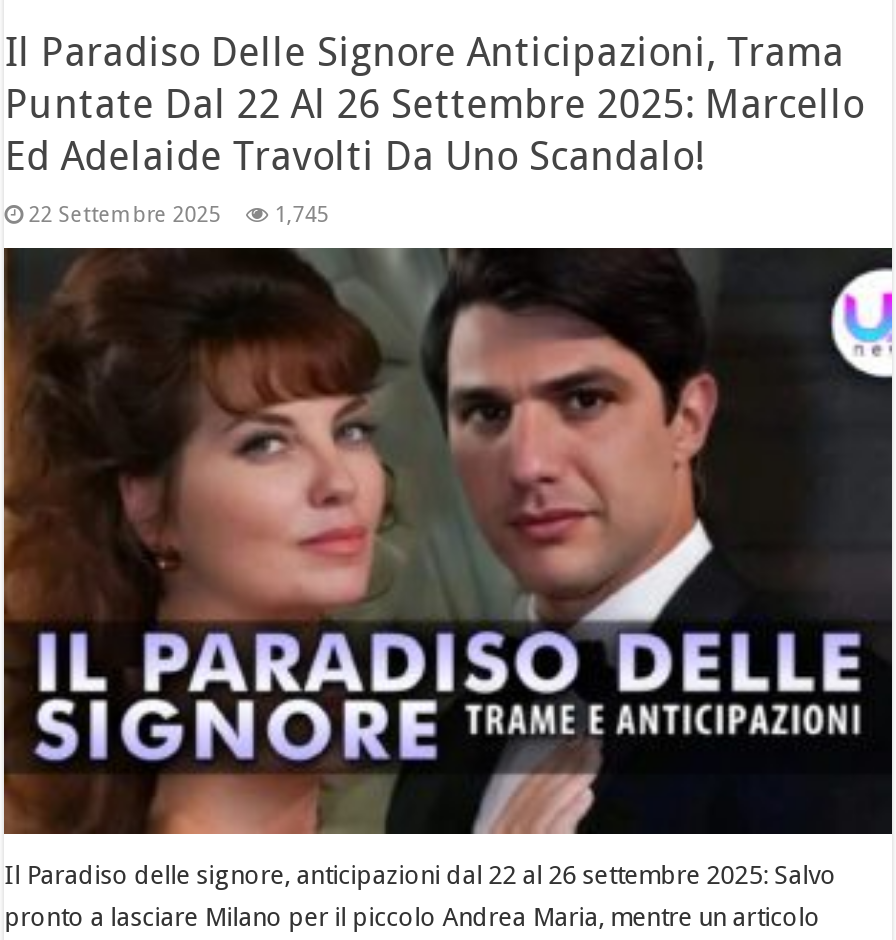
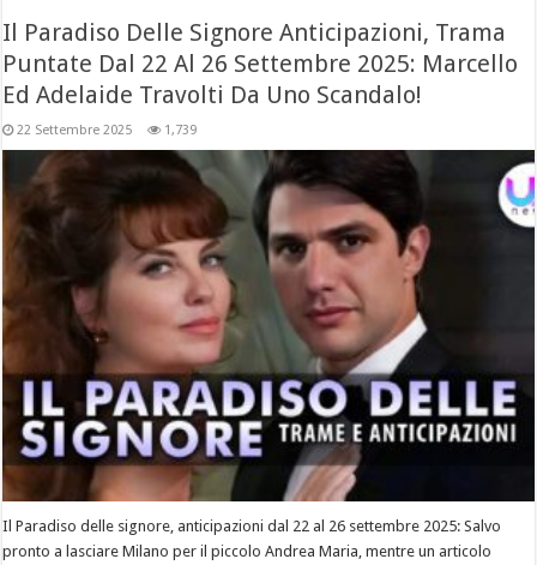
- 1,745
+ 1,739
